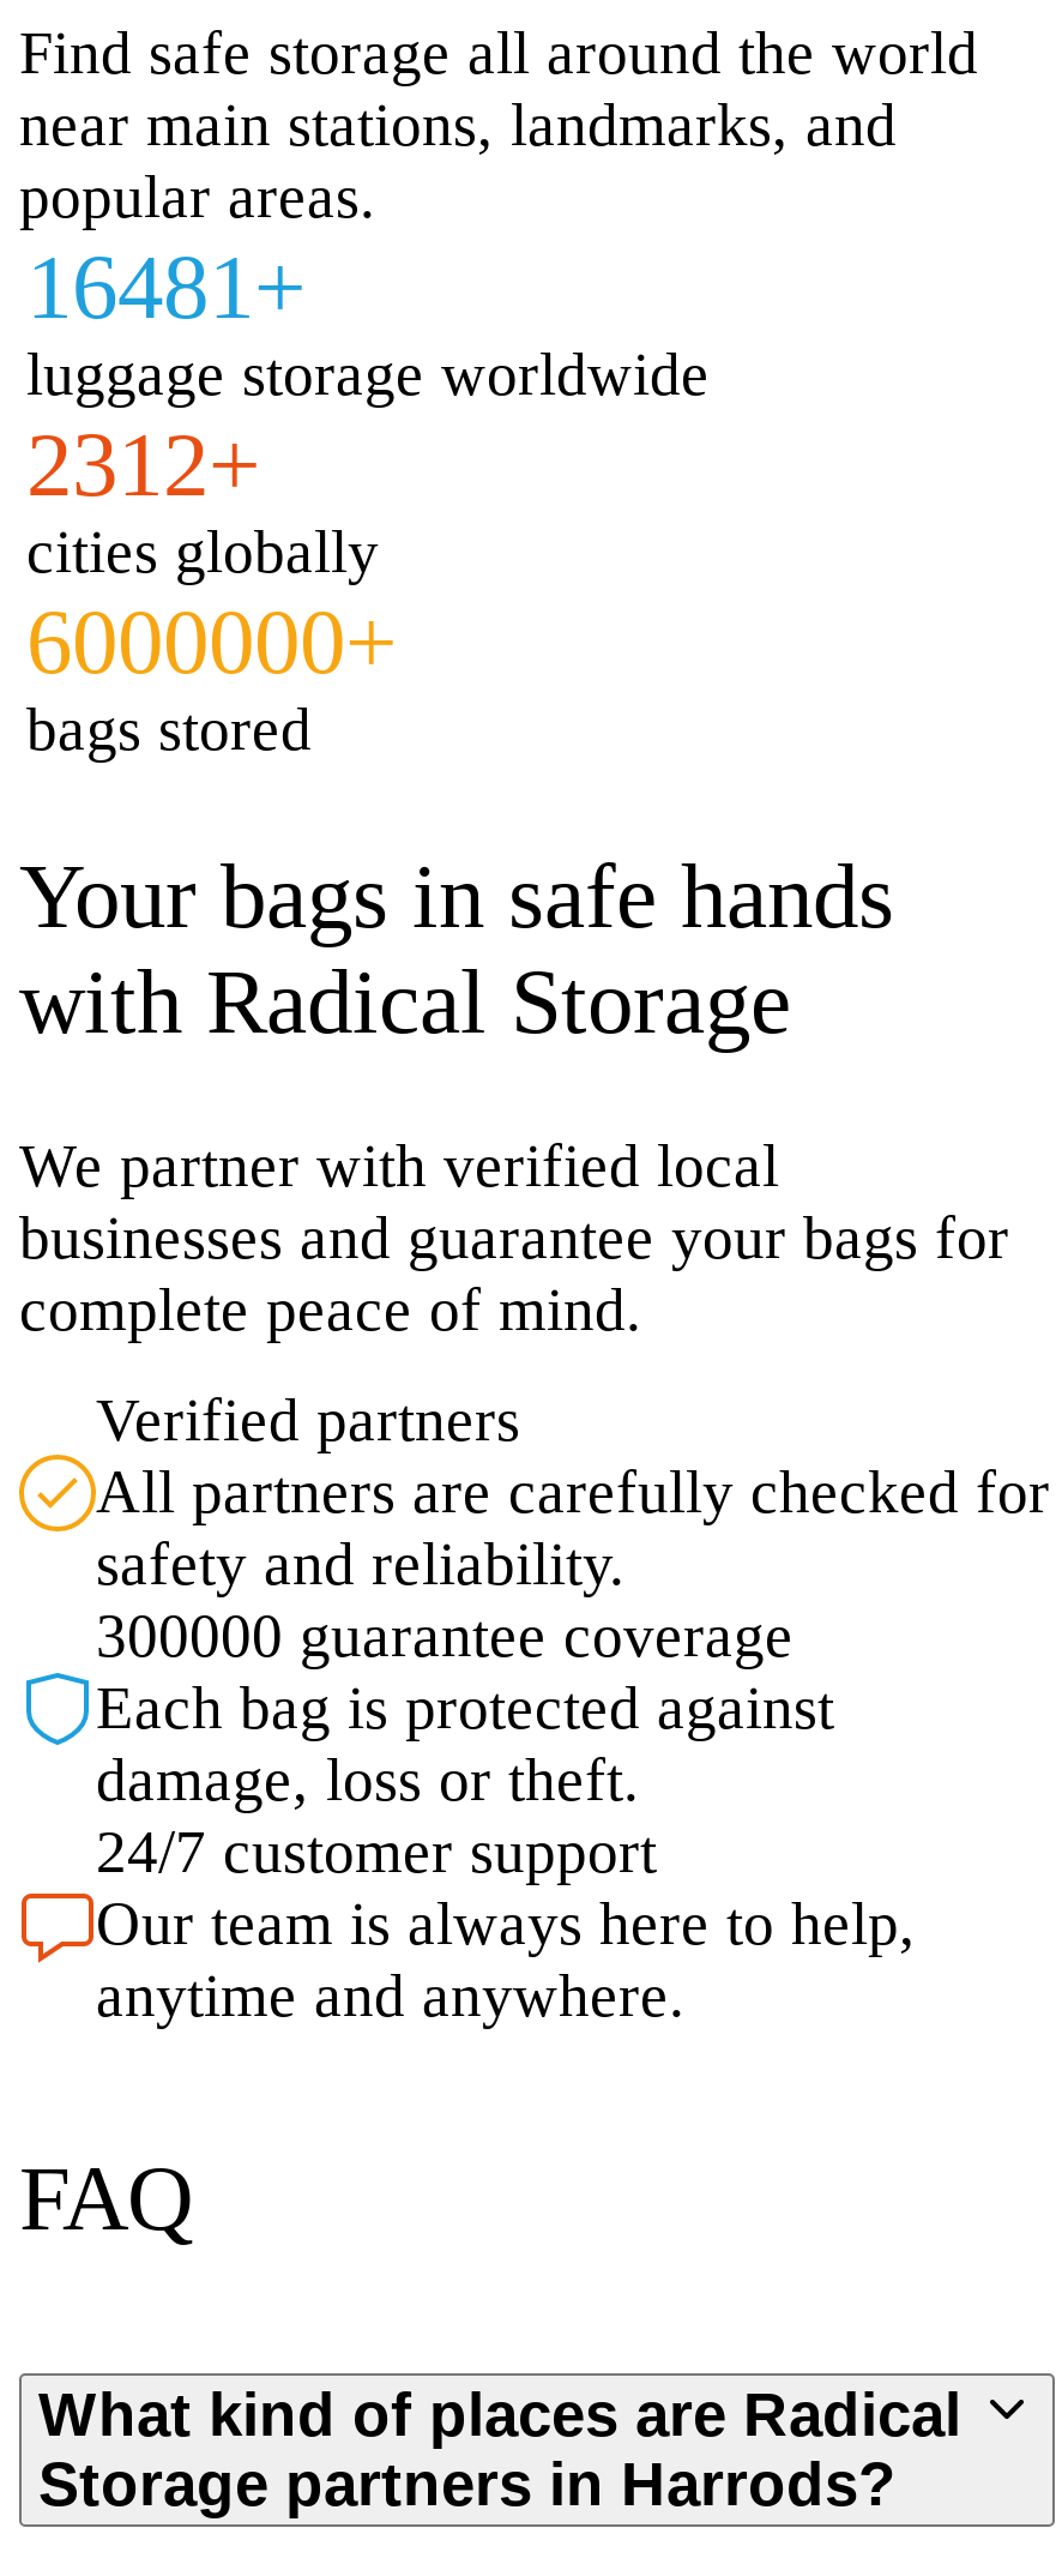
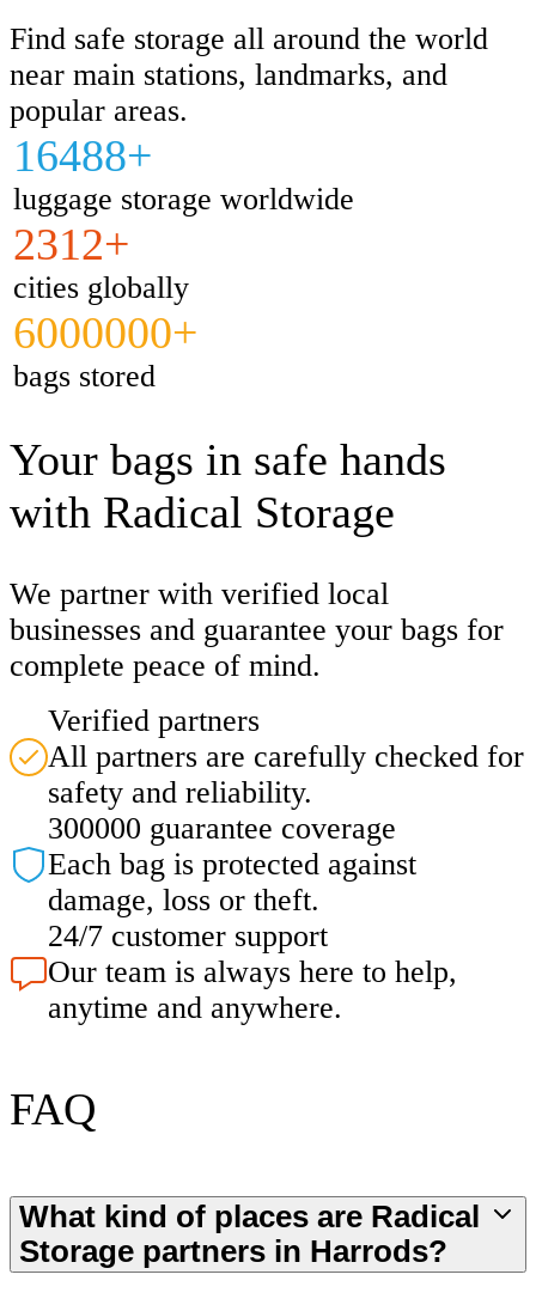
- 16481+
+ 16488+
